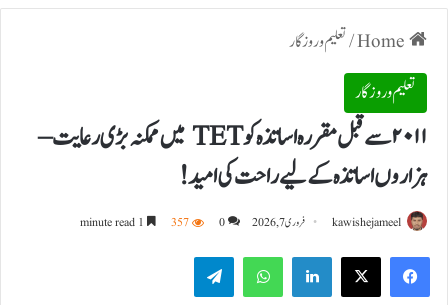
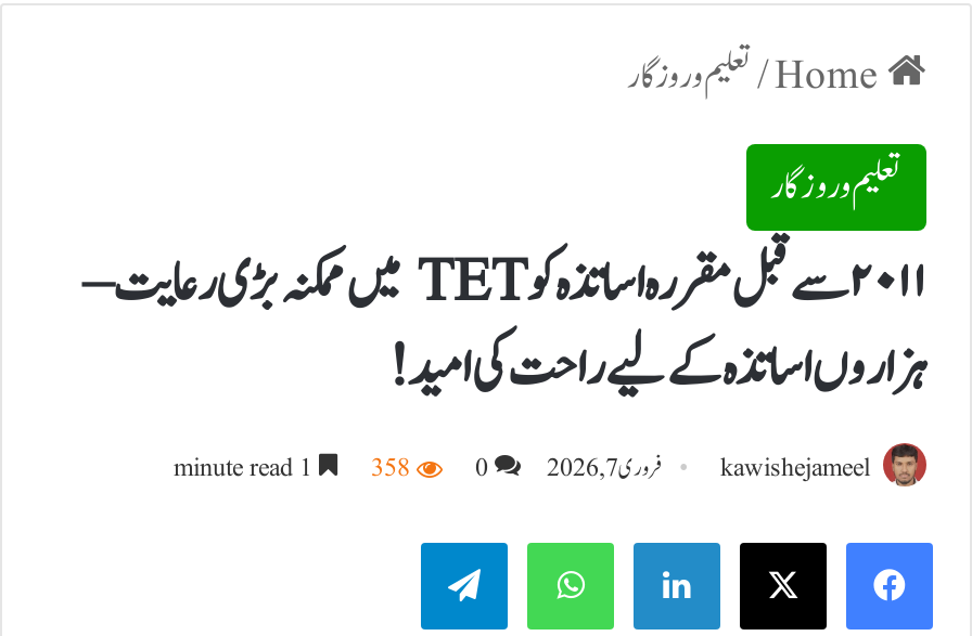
- 357
+ 358
